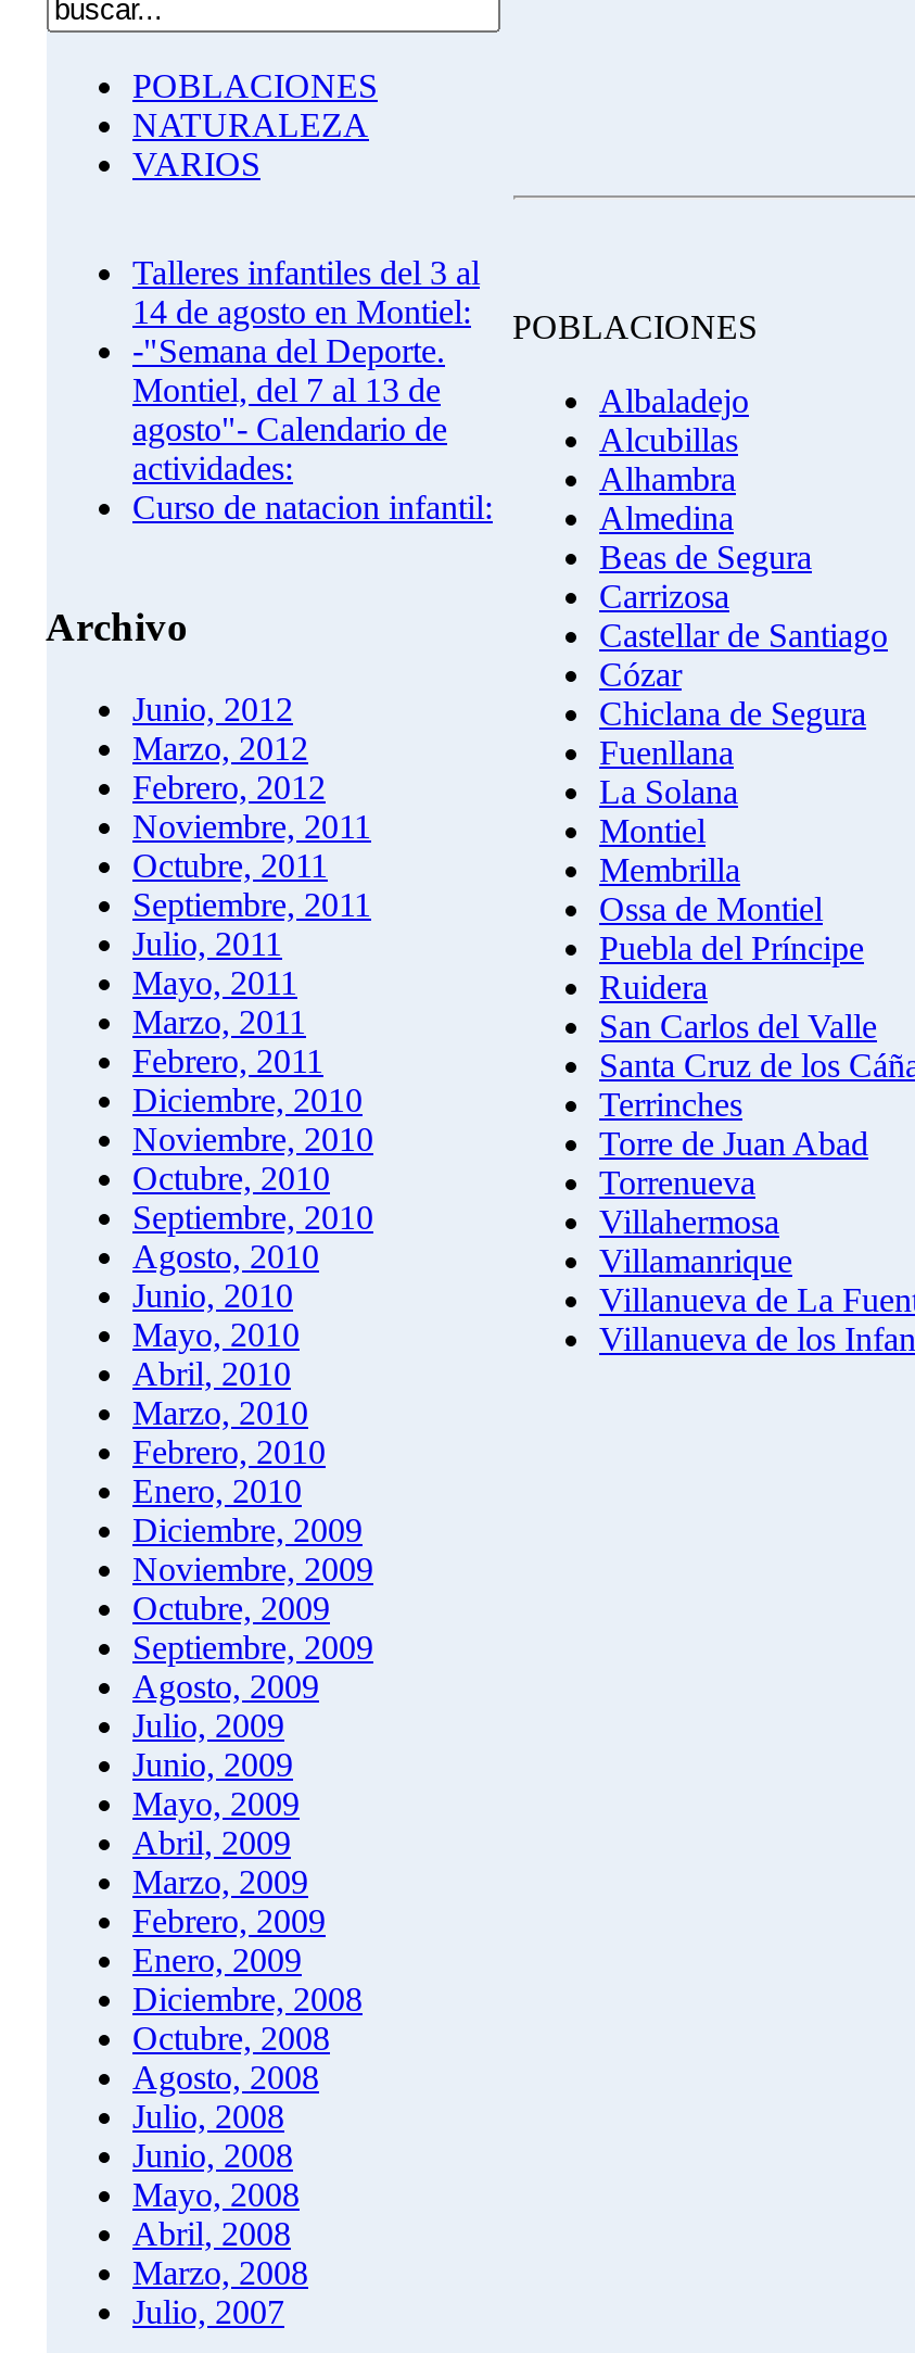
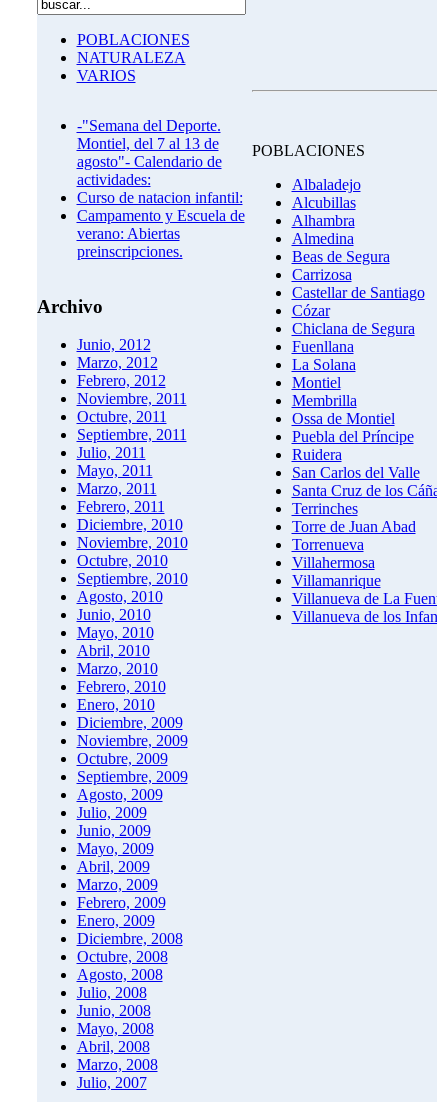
- Talleres infantiles del 3 al
- 14 de agosto en Montiel:

moved up: -"Semana del Deporte. | Montiel, del 7 al 13 de | agosto"- Calendario de | actividades: | Curso de natacion infantil:

+ Campamento y Escuela de
+ verano: Abiertas
+ preinscripciones.
